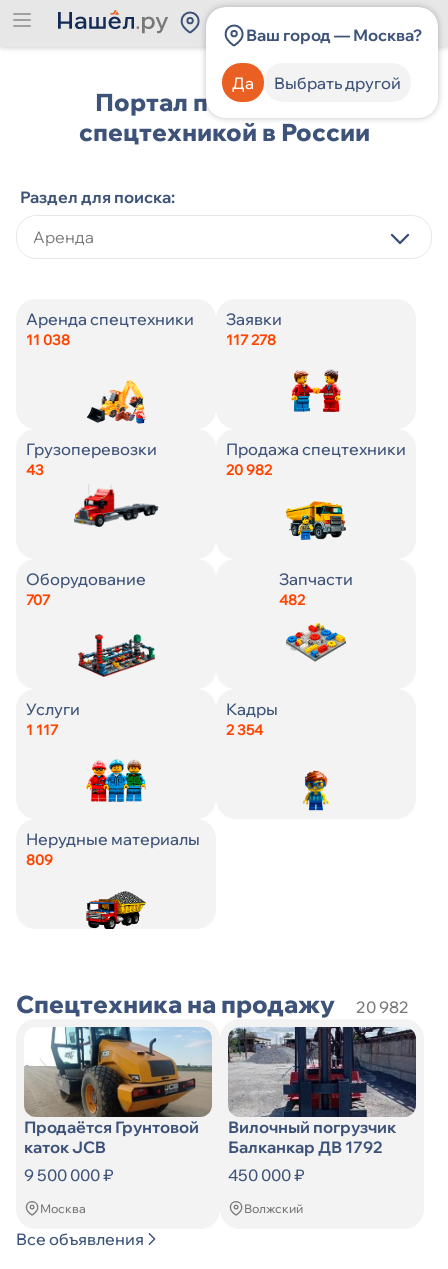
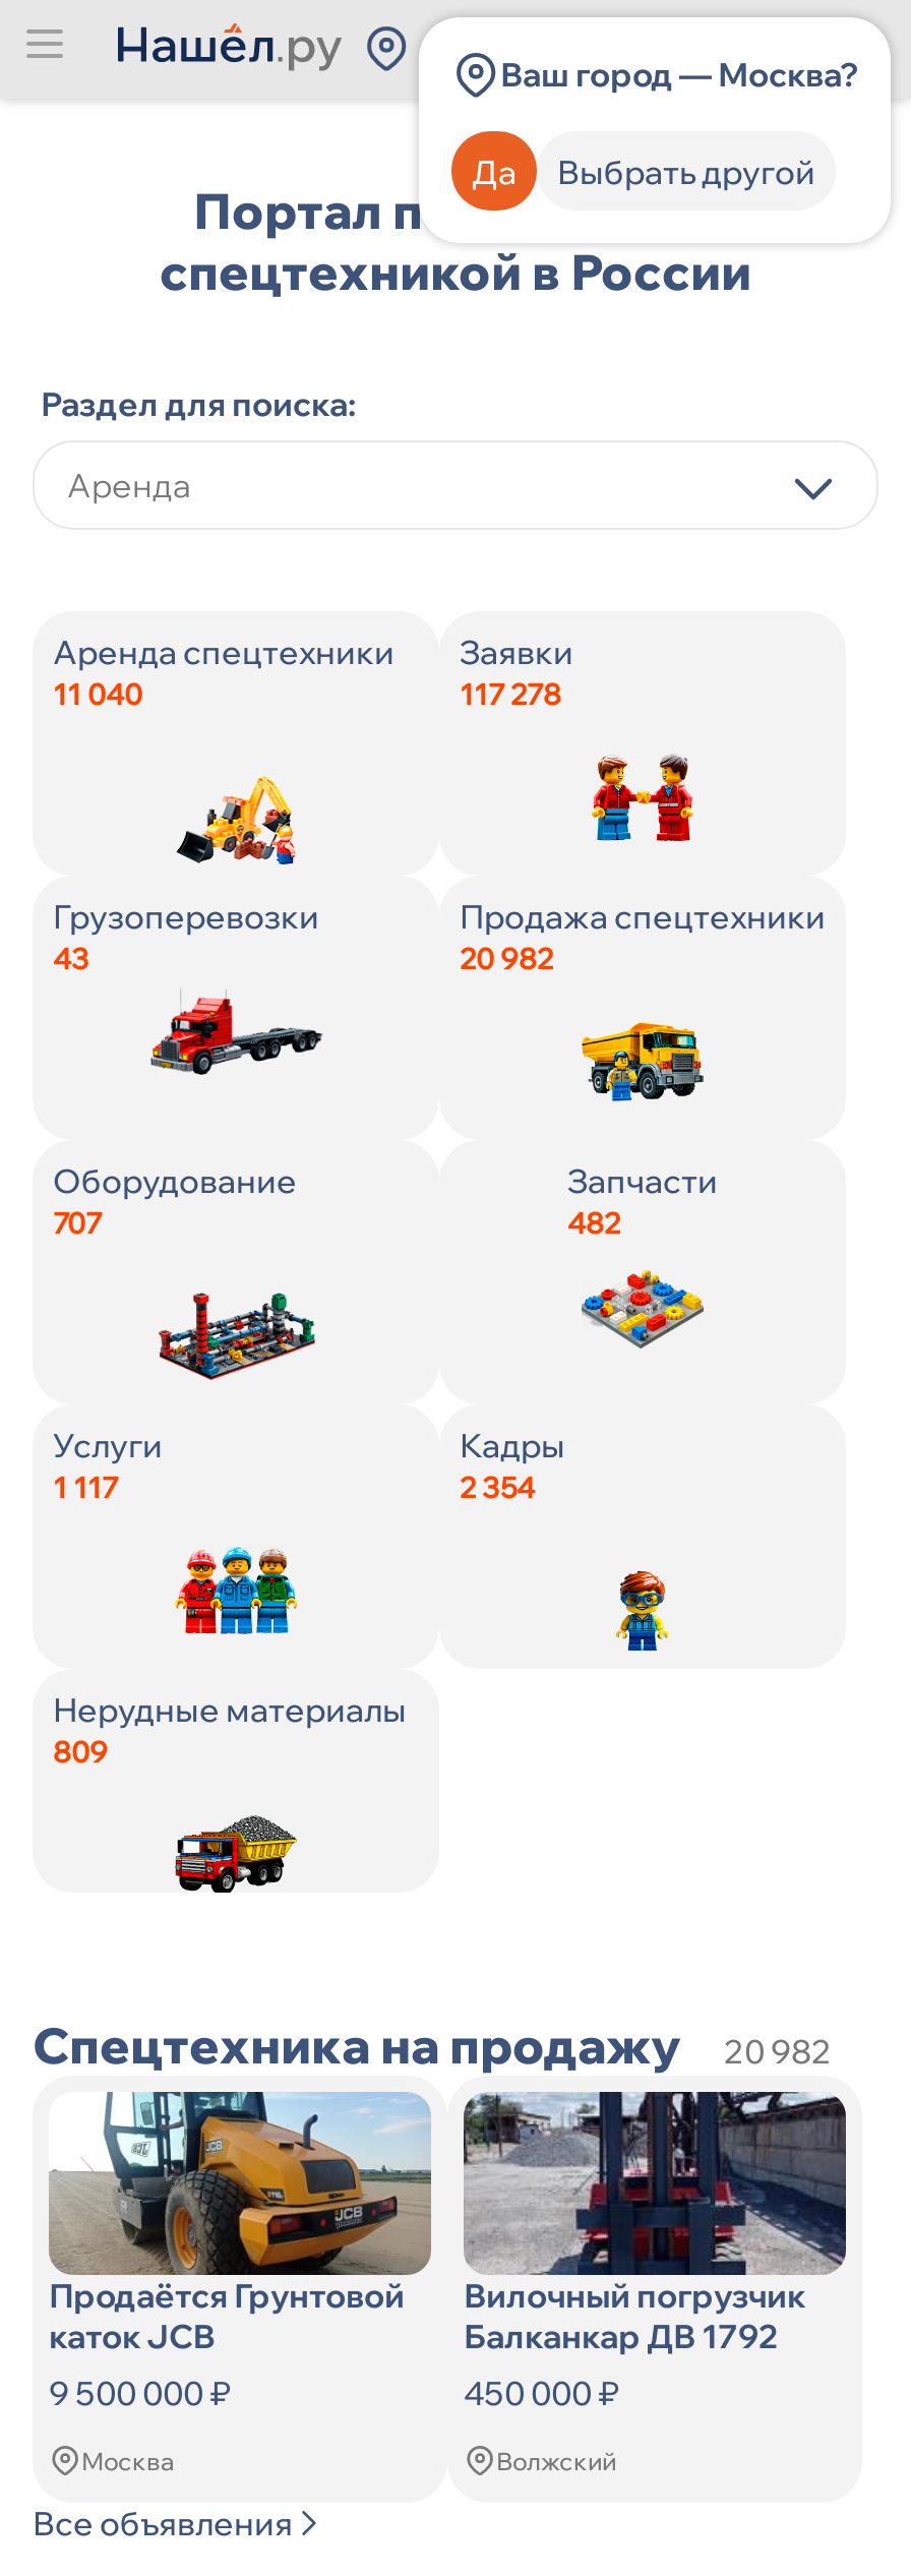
- 11 038
+ 11 040
